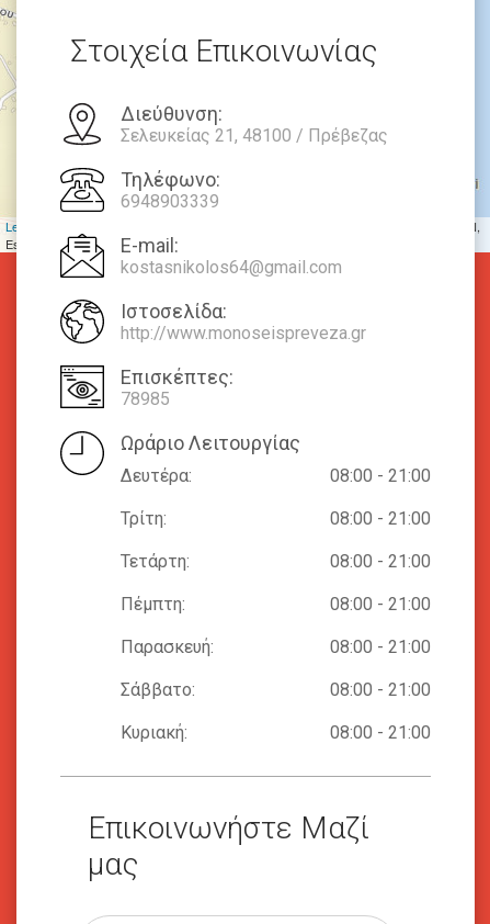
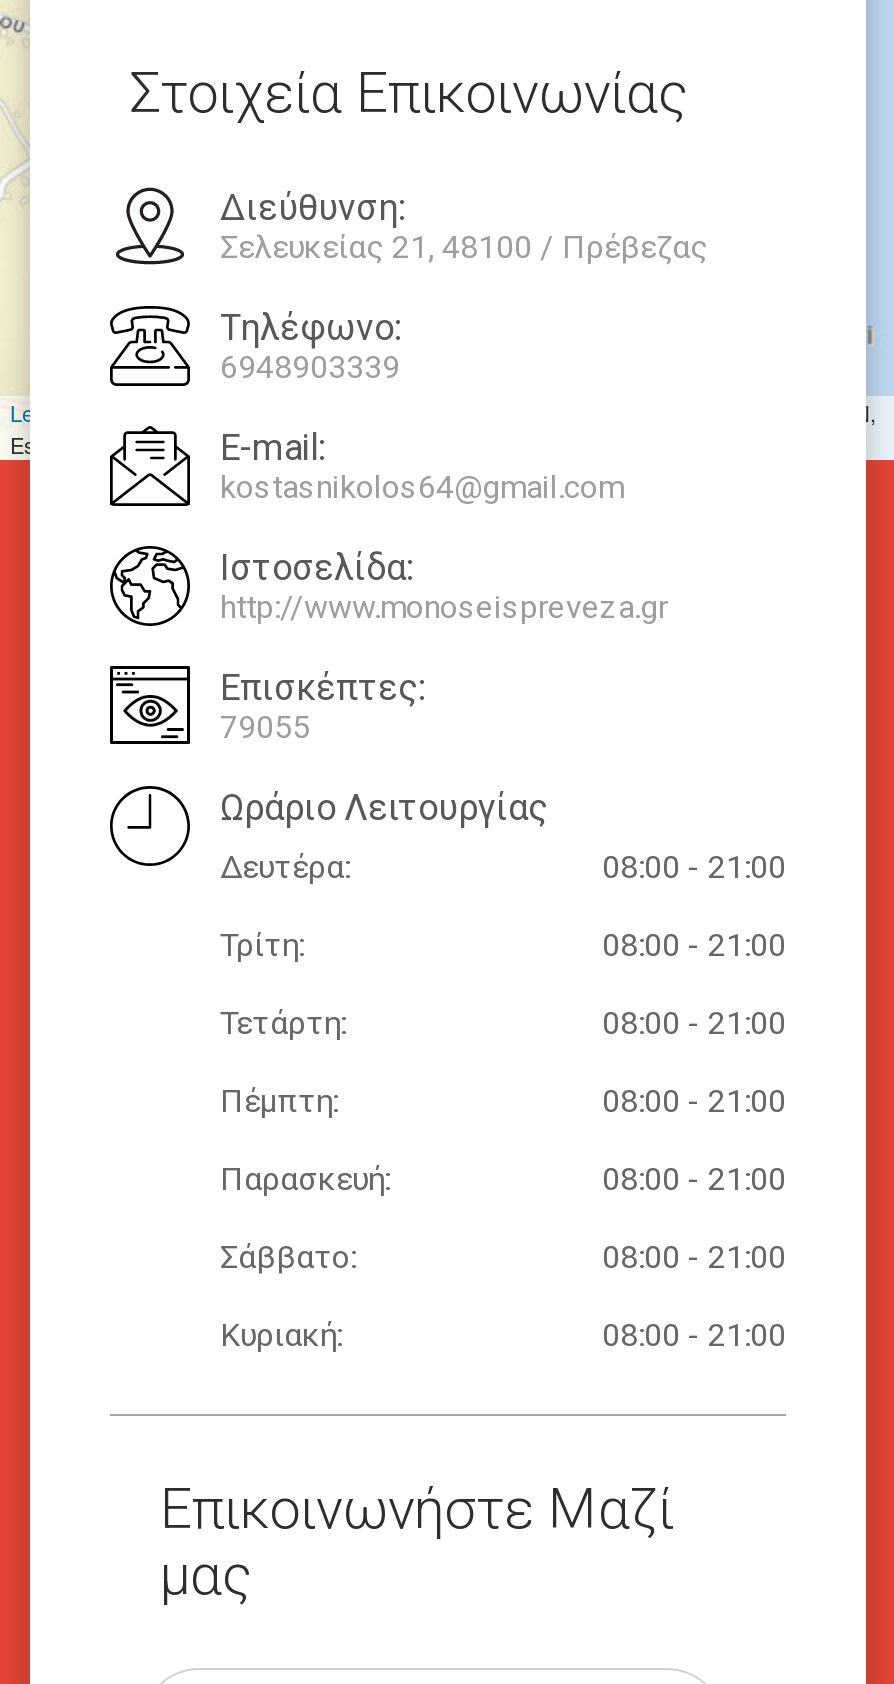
- 78985
+ 79055
